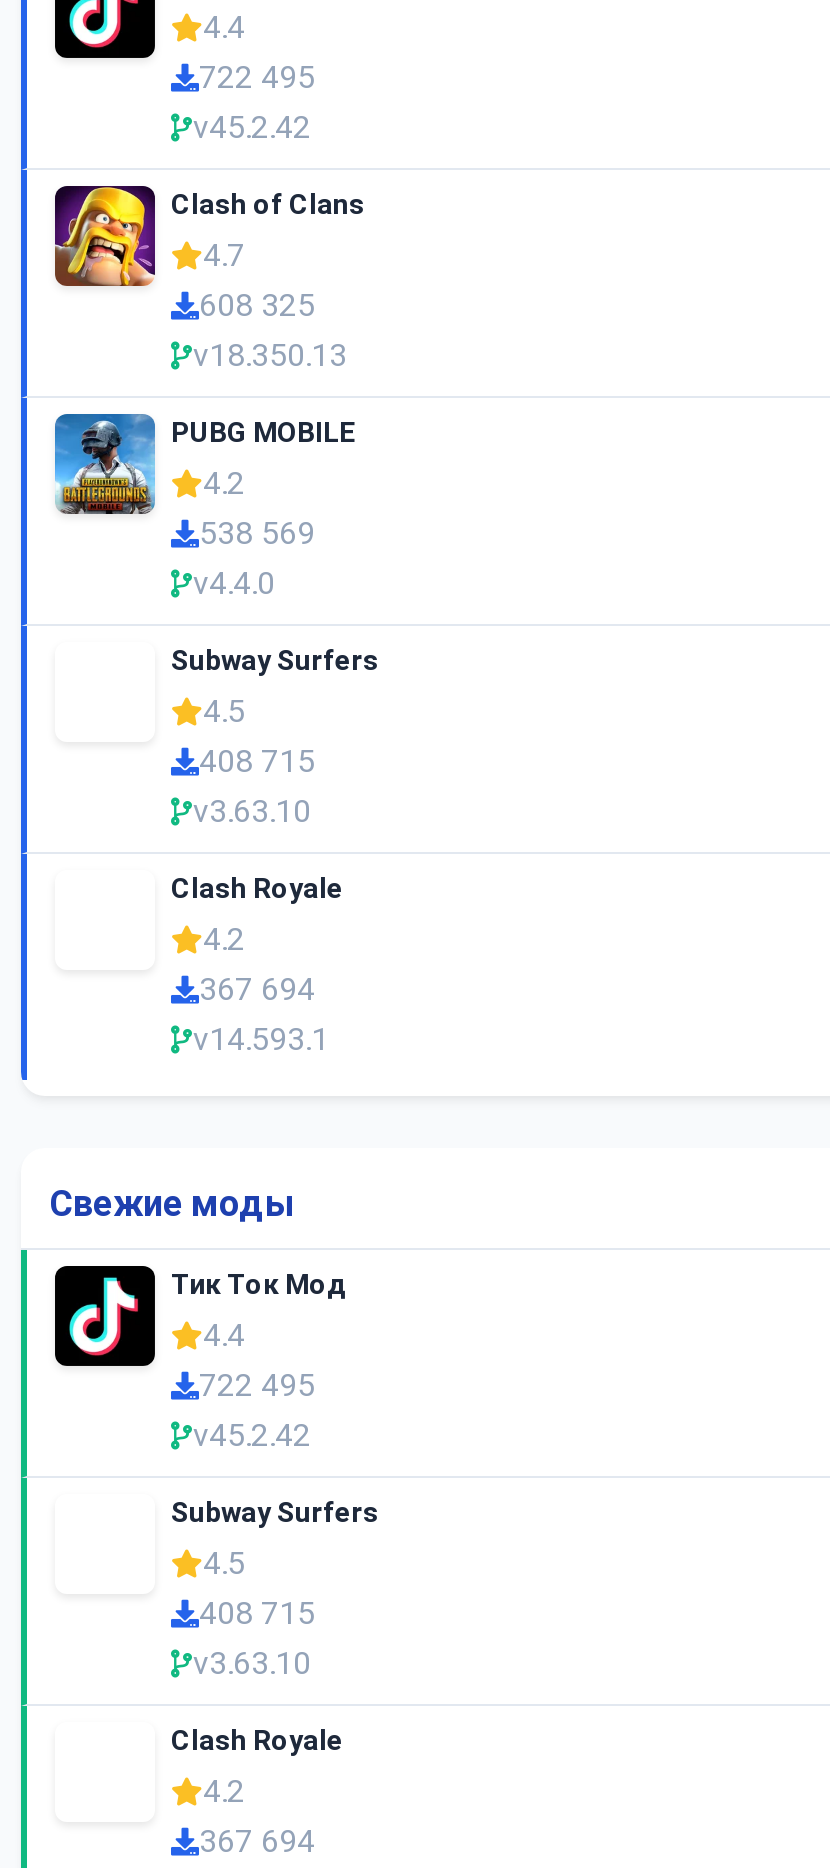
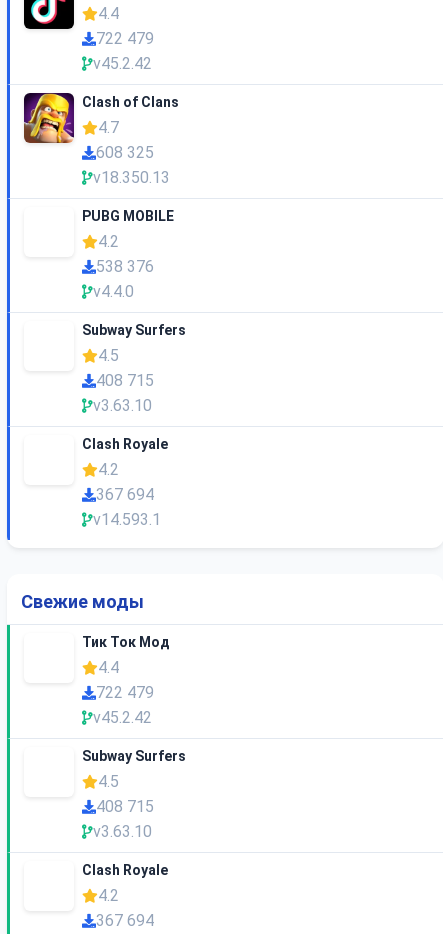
- 722 495
+ 722 479

- [image]

- 538 569
+ 538 376

- [image]

- 722 495
+ 722 479
